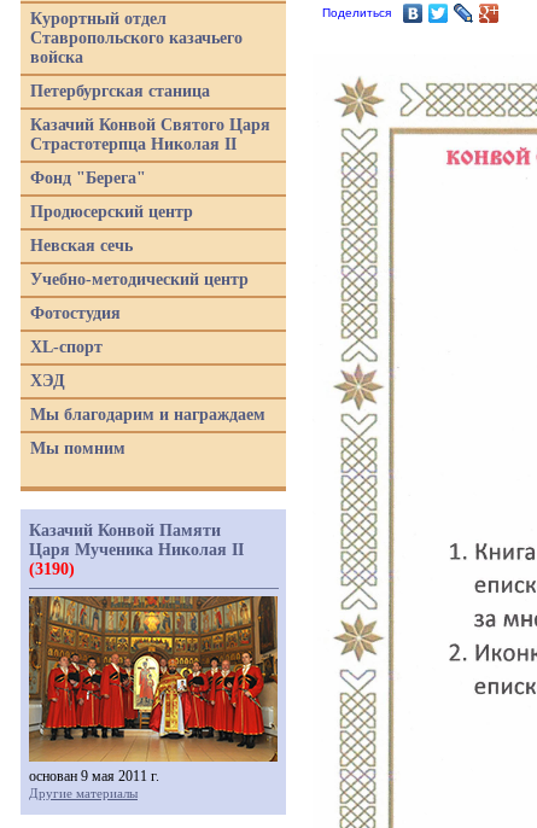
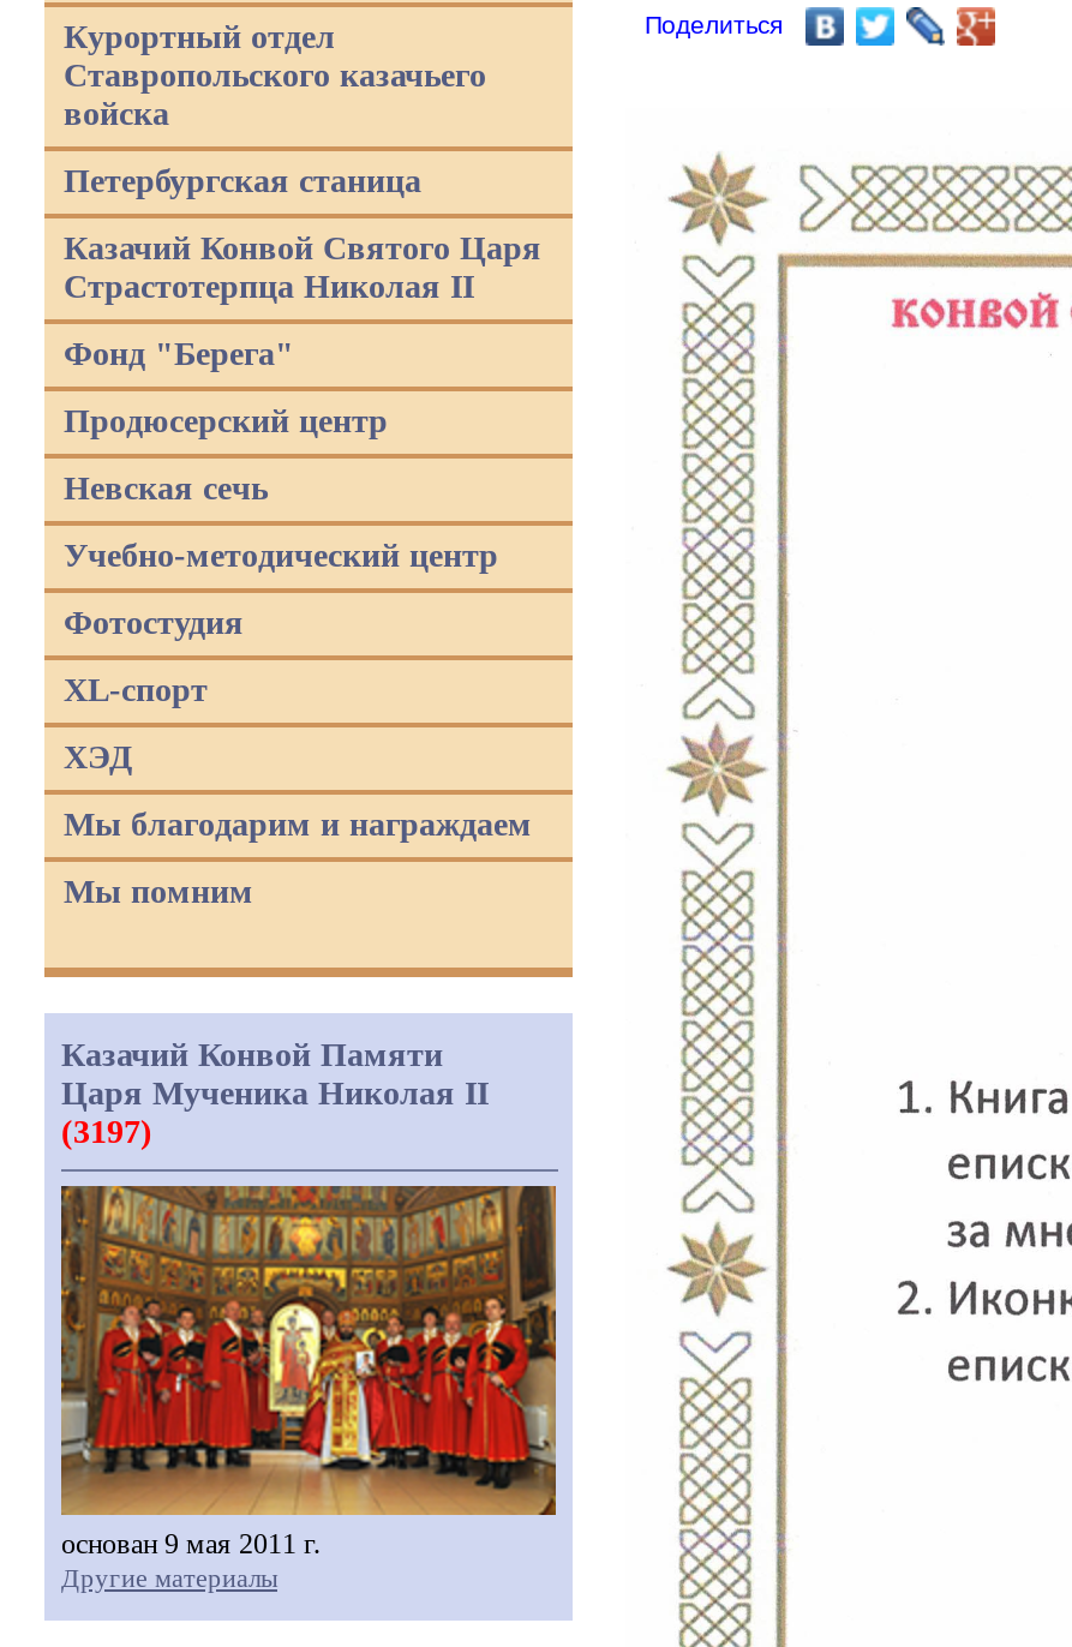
- (3190)
+ (3197)
